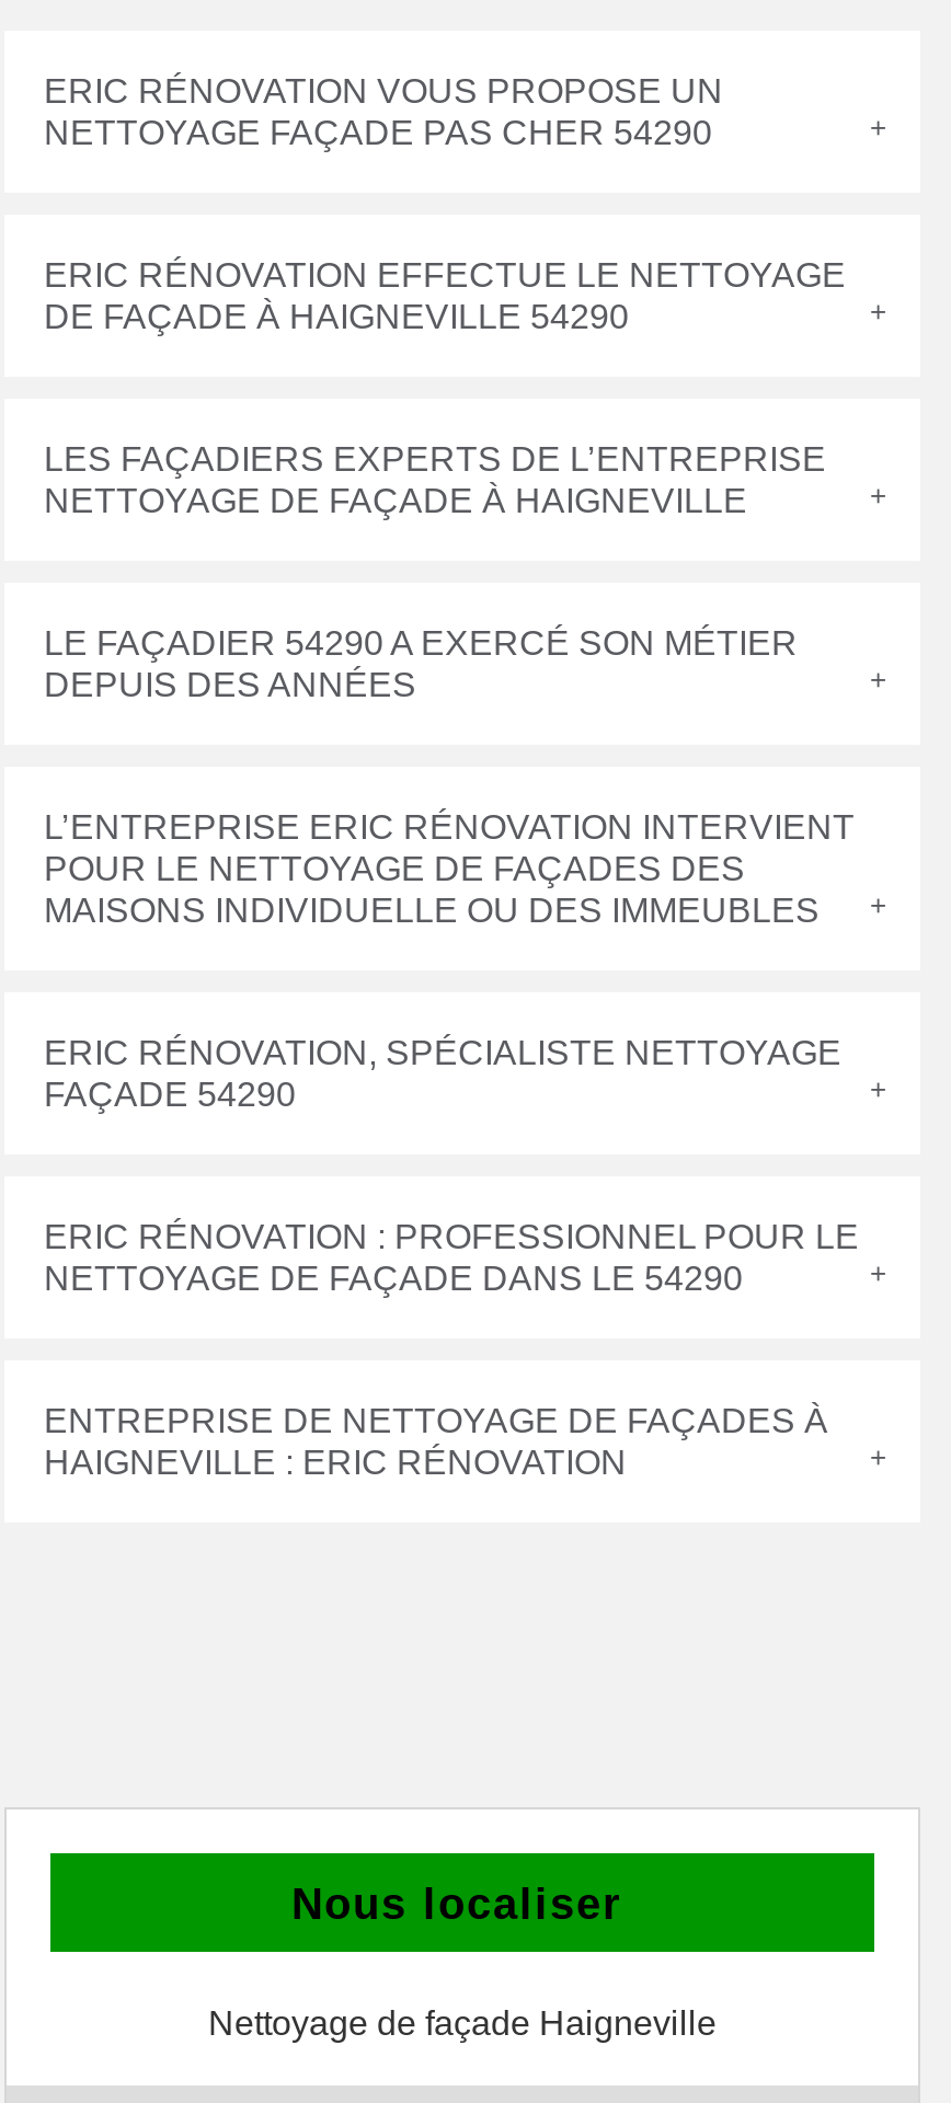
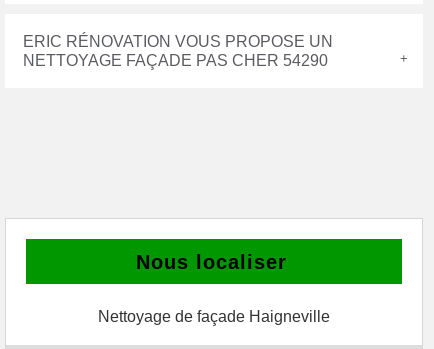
- ERIC RÉNOVATION EFFECTUE LE NETTOYAGE
- DE FAÇADE À HAIGNEVILLE 54290

- LES FAÇADIERS EXPERTS DE L’ENTREPRISE
- NETTOYAGE DE FAÇADE À HAIGNEVILLE

- LE FAÇADIER 54290 A EXERCÉ SON MÉTIER
- DEPUIS DES ANNÉES

- L’ENTREPRISE ERIC RÉNOVATION INTERVIENT
- POUR LE NETTOYAGE DE FAÇADES DES
- MAISONS INDIVIDUELLE OU DES IMMEUBLES

- ERIC RÉNOVATION, SPÉCIALISTE NETTOYAGE
- FAÇADE 54290

- ERIC RÉNOVATION : PROFESSIONNEL POUR LE
- NETTOYAGE DE FAÇADE DANS LE 54290

- ENTREPRISE DE NETTOYAGE DE FAÇADES À
- HAIGNEVILLE : ERIC RÉNOVATION
